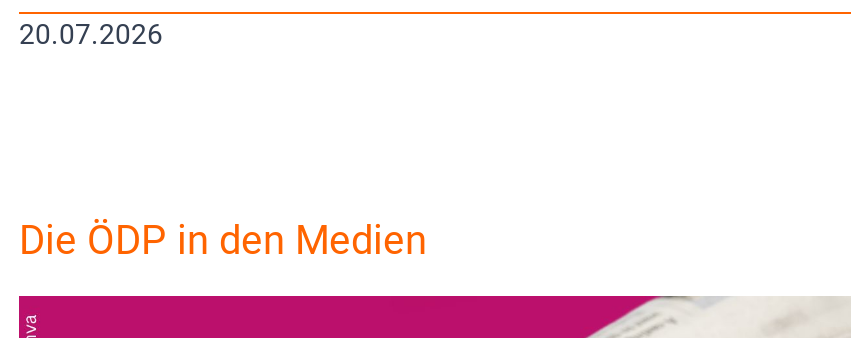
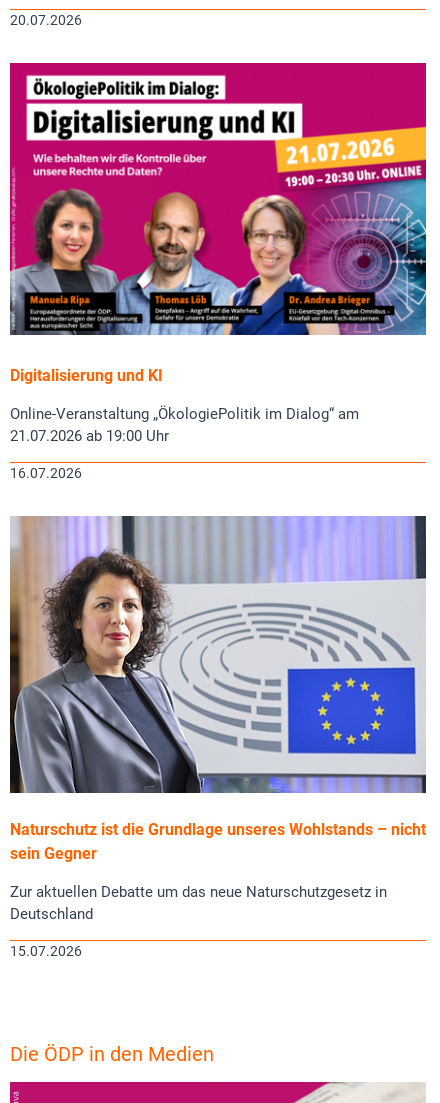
+ [image]
+ Digitalisierung und KI
+ Online-Veranstaltung „ÖkologiePolitik im Dialog“ am
+ 21.07.2026 ab 19:00 Uhr
+ 16.07.2026

+ [image]
+ Naturschutz ist die Grundlage unseres Wohlstands – nicht
+ sein Gegner
+ Zur aktuellen Debatte um das neue Naturschutzgesetz in
+ Deutschland
+ 15.07.2026
